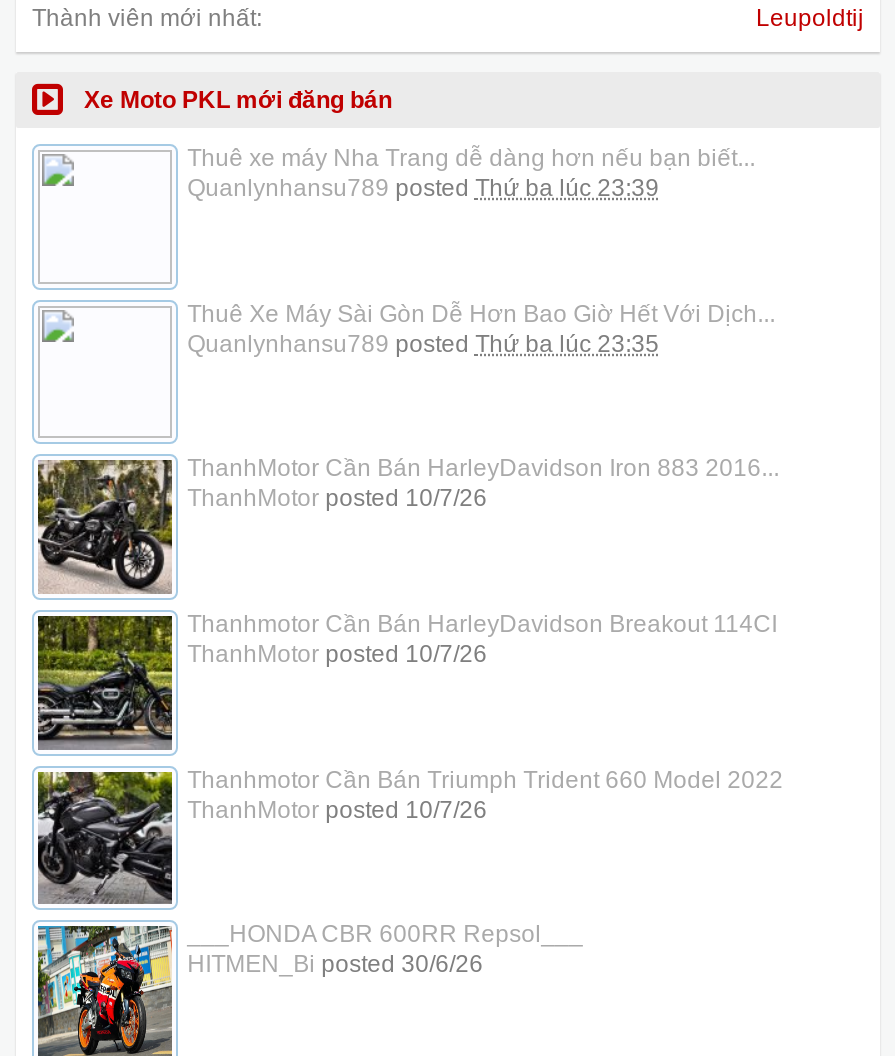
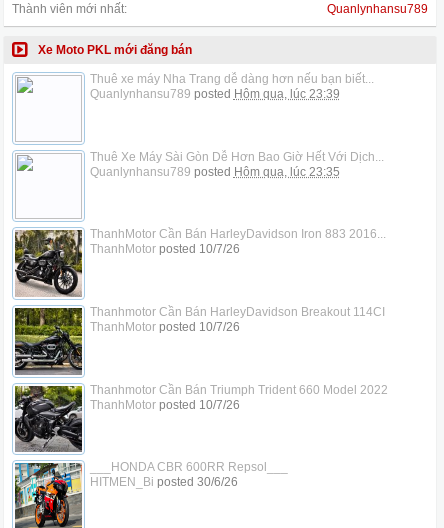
- Leupoldtij
+ Quanlynhansu789

- Quanlynhansu789 posted Thứ ba lúc 23:39
+ Quanlynhansu789 posted Hôm qua, lúc 23:39

- Quanlynhansu789 posted Thứ ba lúc 23:35
+ Quanlynhansu789 posted Hôm qua, lúc 23:35
